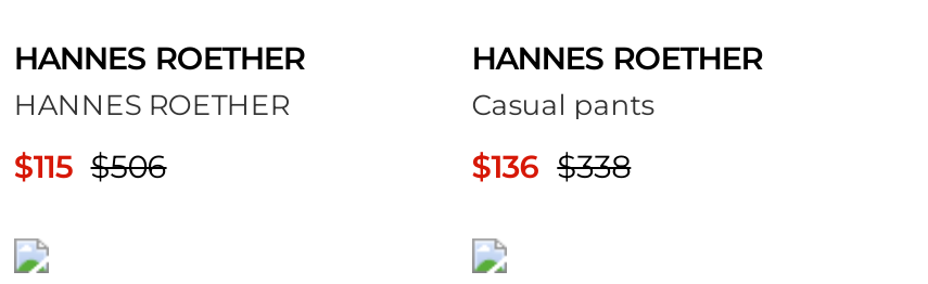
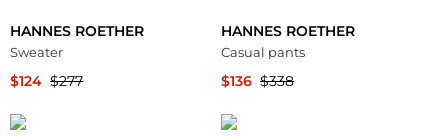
- HANNES ROETHER
+ Sweater

- $115 $506
+ $124 $277
